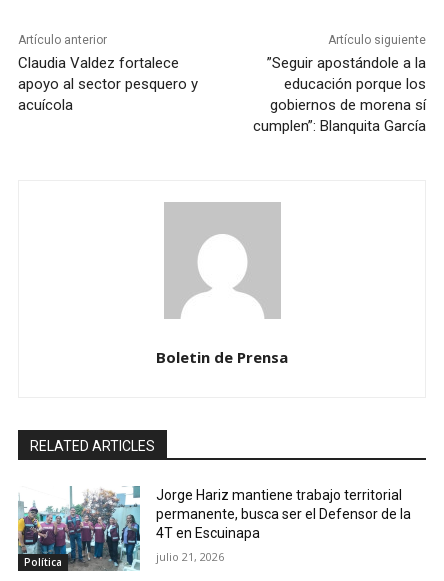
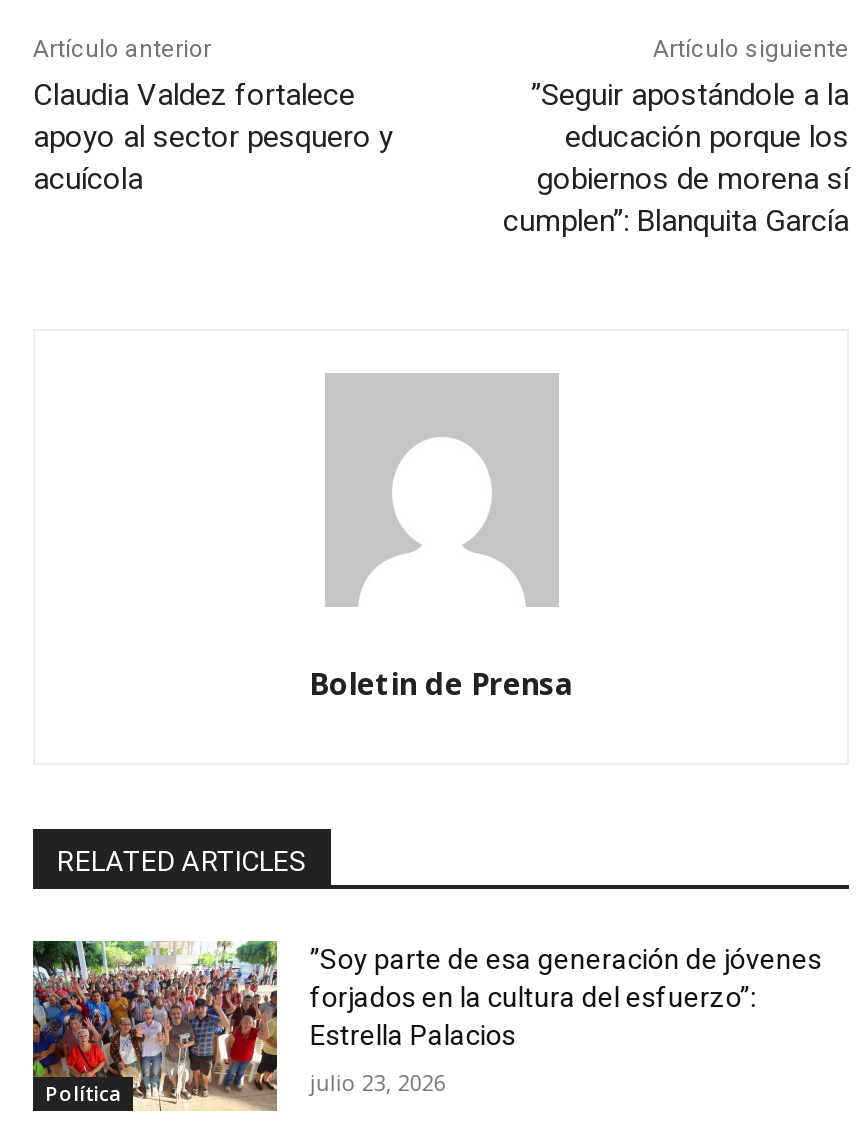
- [image]
- Jorge Hariz mantiene trabajo territorial
- permanente, busca ser el Defensor de la
- 4T en Escuinapa
+ [image]
+ ”Soy parte de esa generación de jóvenes
+ forjados en la cultura del esfuerzo”:
+ Estrella Palacios

- julio 21, 2026
+ julio 23, 2026
